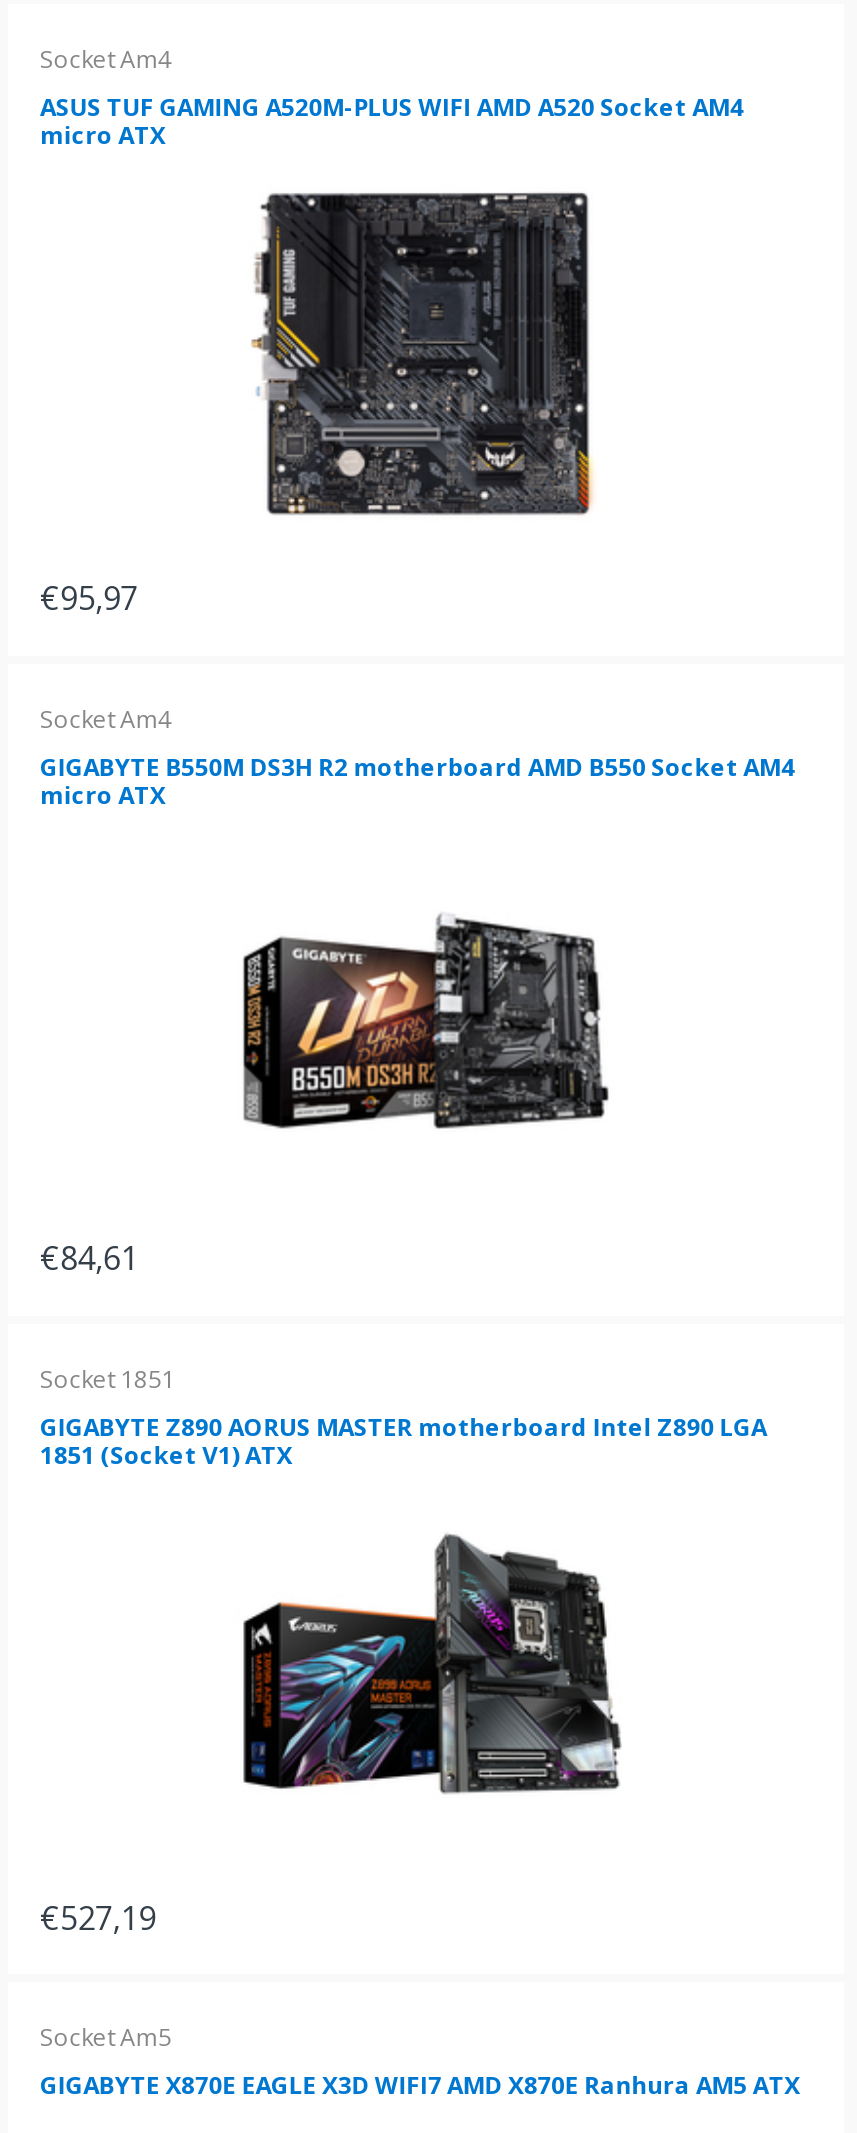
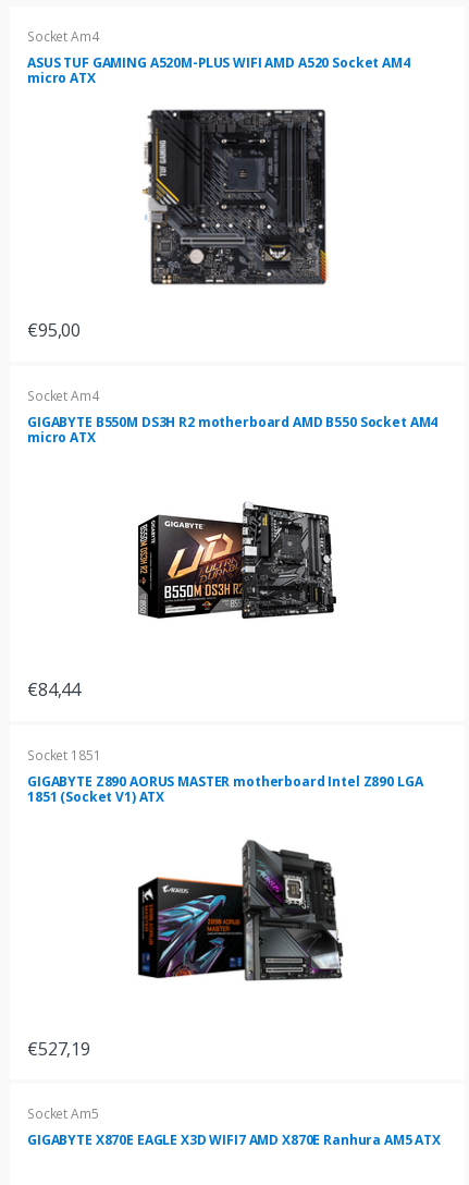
- €95,97
+ €95,00

- €84,61
+ €84,44
